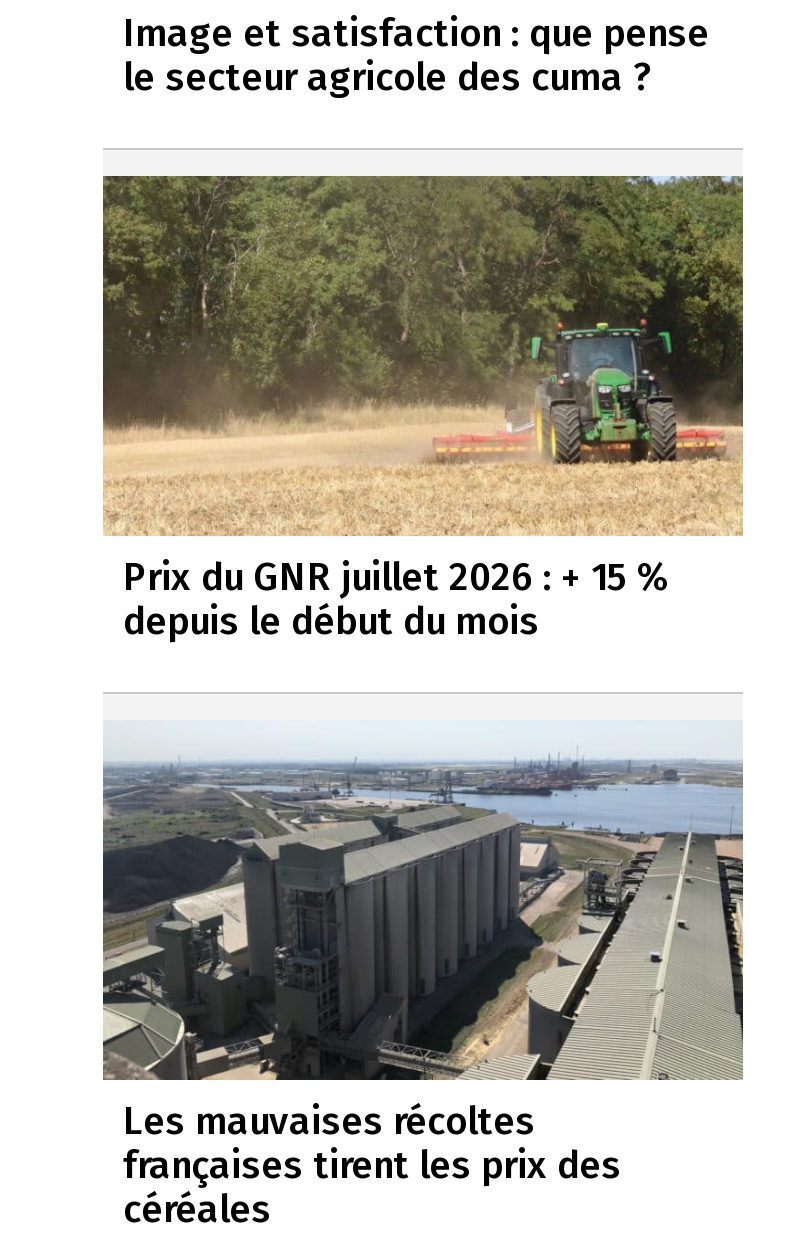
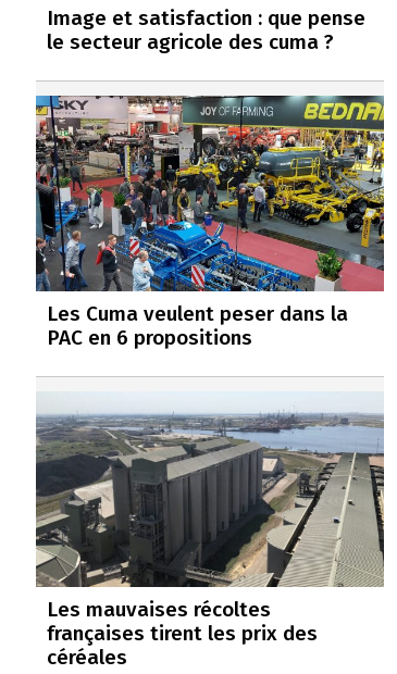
- [image]
- Prix du GNR juillet 2026 : + 15 %
- depuis le début du mois
+ [image]
+ Les Cuma veulent peser dans la
+ PAC en 6 propositions
